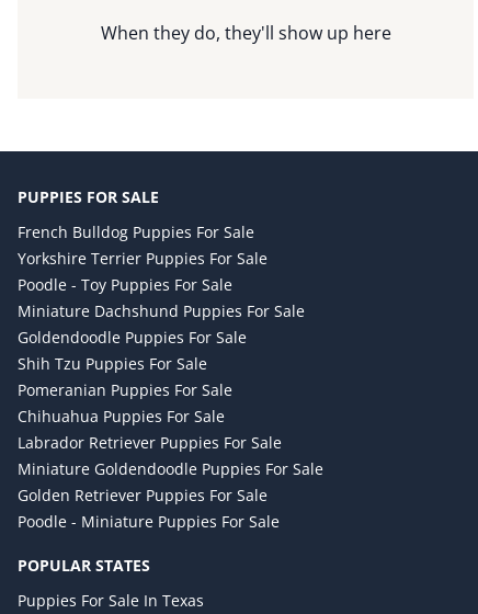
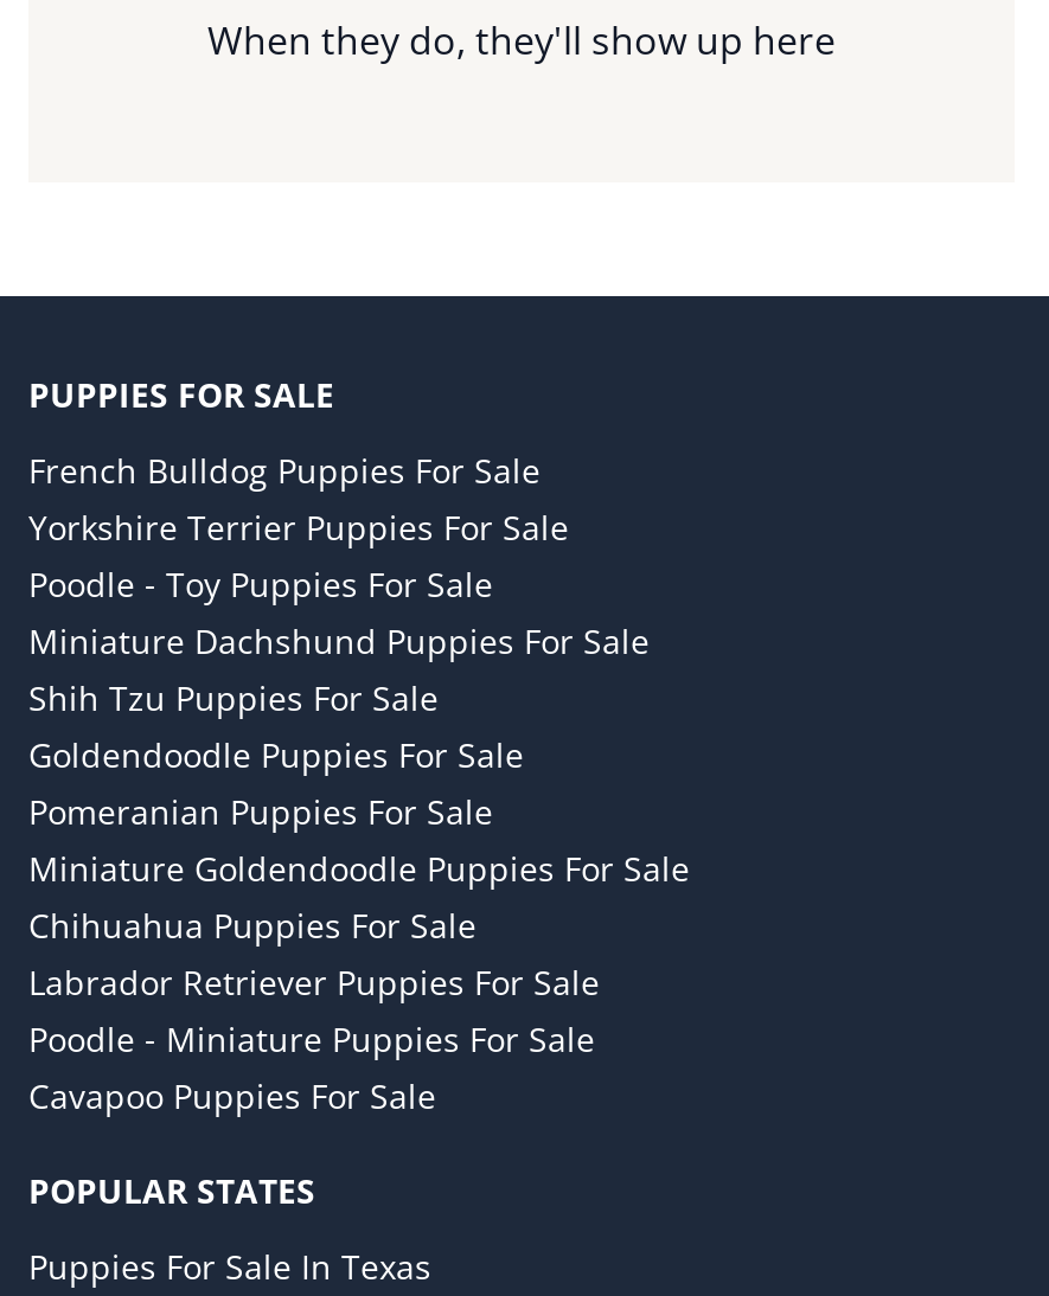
moved down: Goldendoodle Puppies For Sale

moved up: Shih Tzu Puppies For Sale

moved down: Chihuahua Puppies For Sale | Labrador Retriever Puppies For Sale

moved up: Miniature Goldendoodle Puppies For Sale

- Golden Retriever Puppies For Sale

moved up: Poodle - Miniature Puppies For Sale

+ Cavapoo Puppies For Sale
